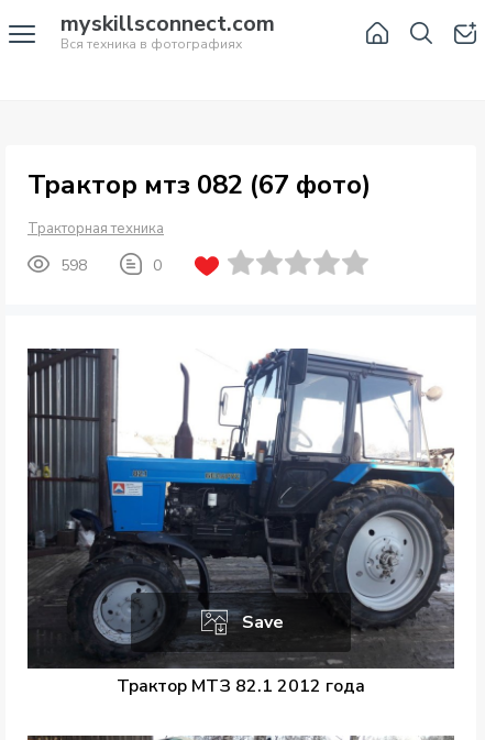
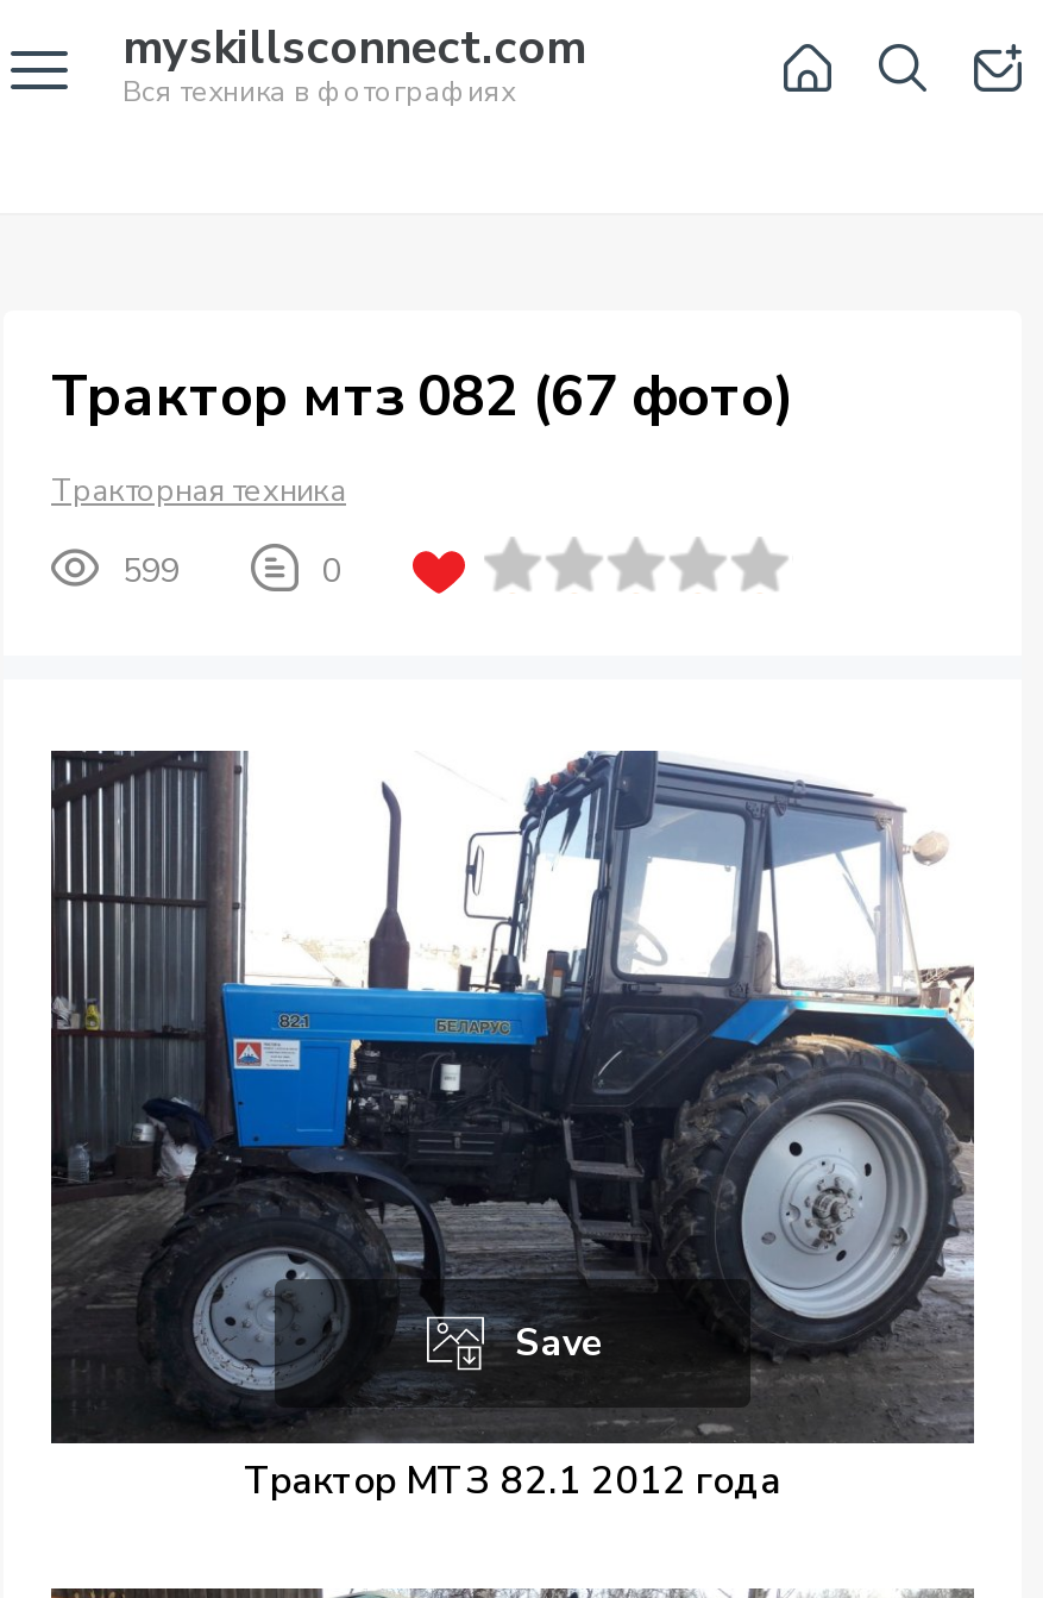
- 598
+ 599
